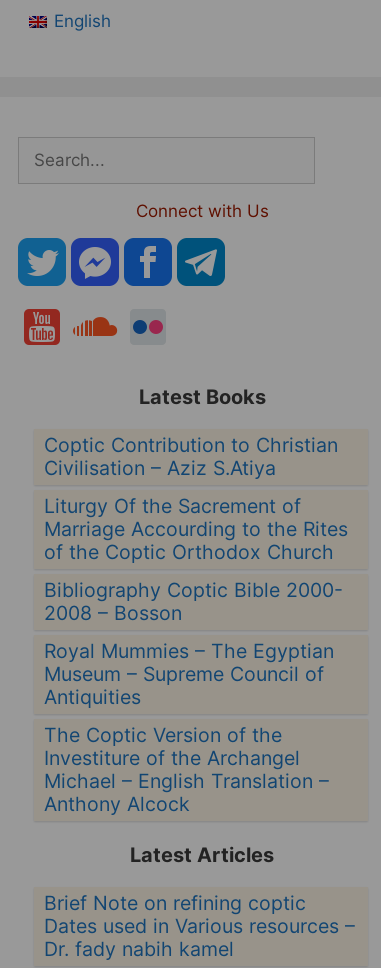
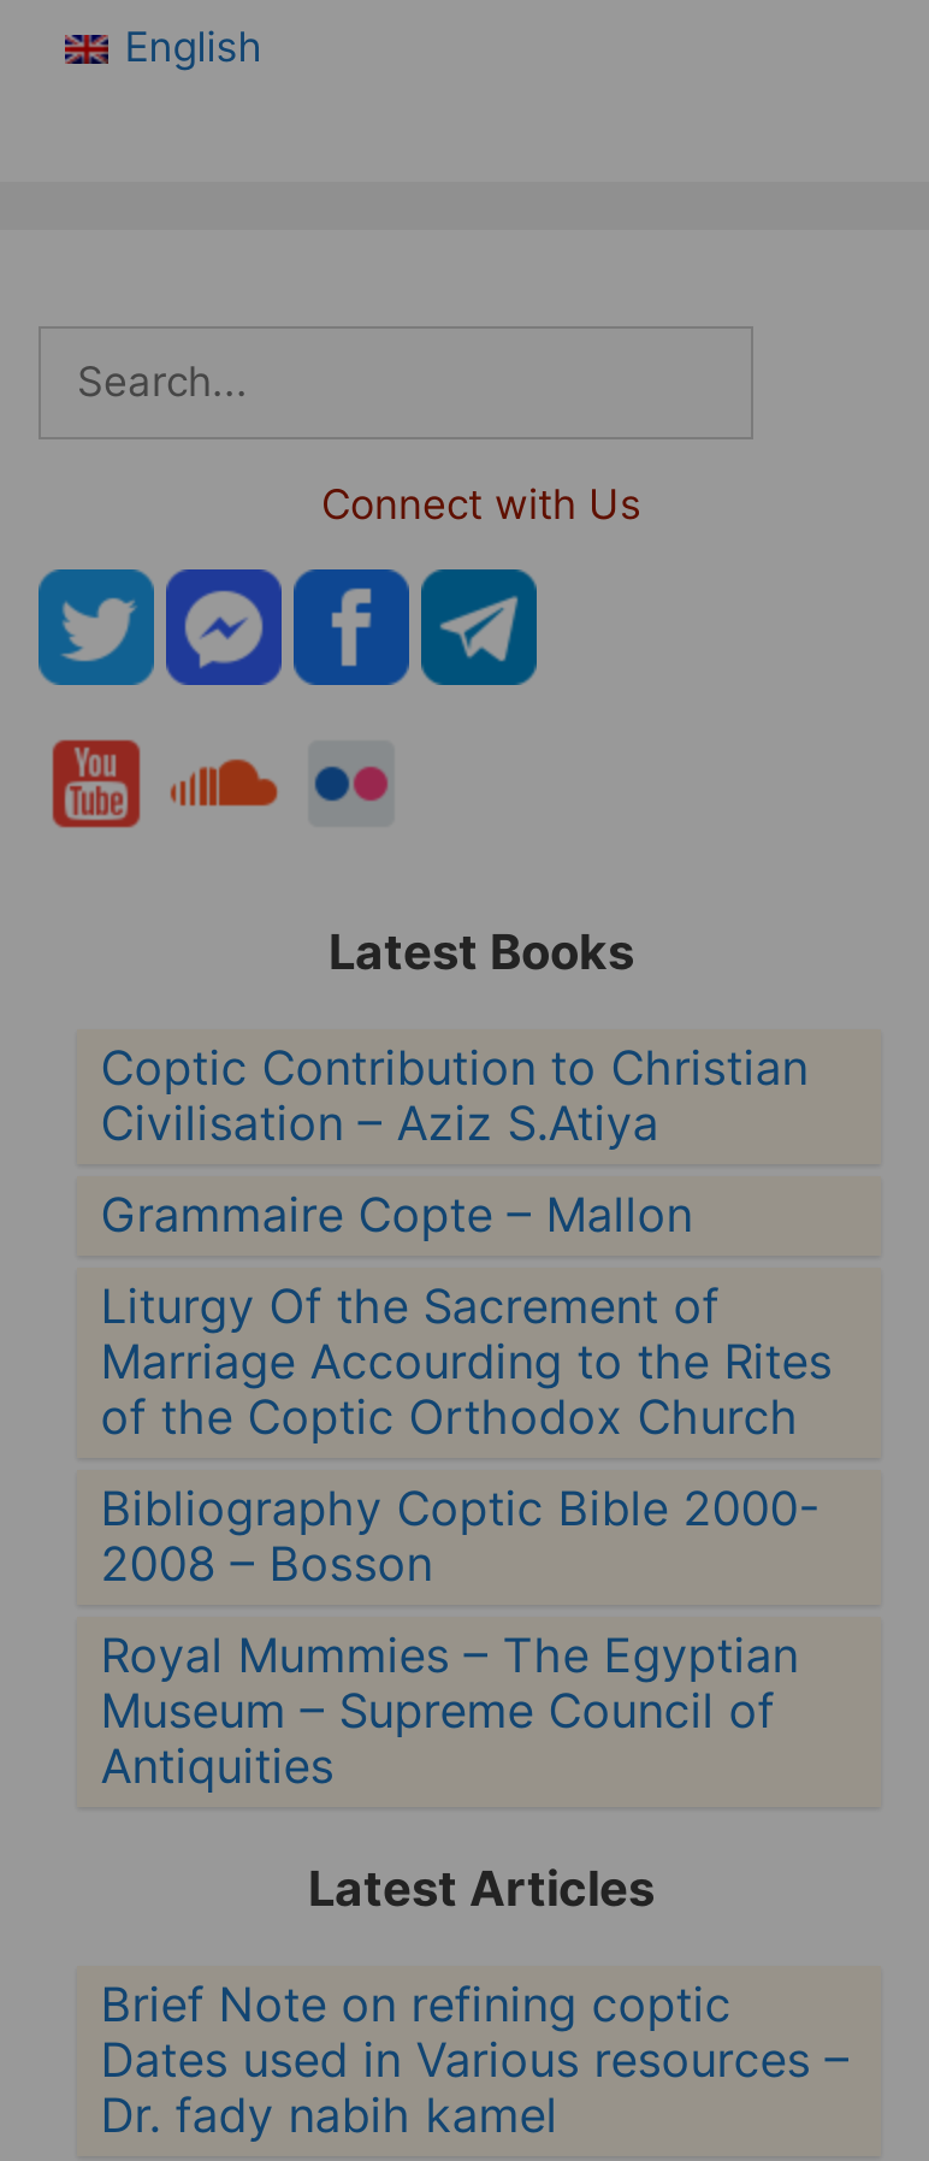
+ Grammaire Copte – Mallon

moved down: Liturgy Of the Sacrement of | Marriage Accourding to the Rites | of the Coptic Orthodox Church | Bibliography Coptic Bible 2000- | 2008 – Bosson | Royal Mummies – The Egyptian | Museum – Supreme Council of | Antiquities

- The Coptic Version of the
- Investiture of the Archangel
- Michael – English Translation –
- Anthony Alcock
